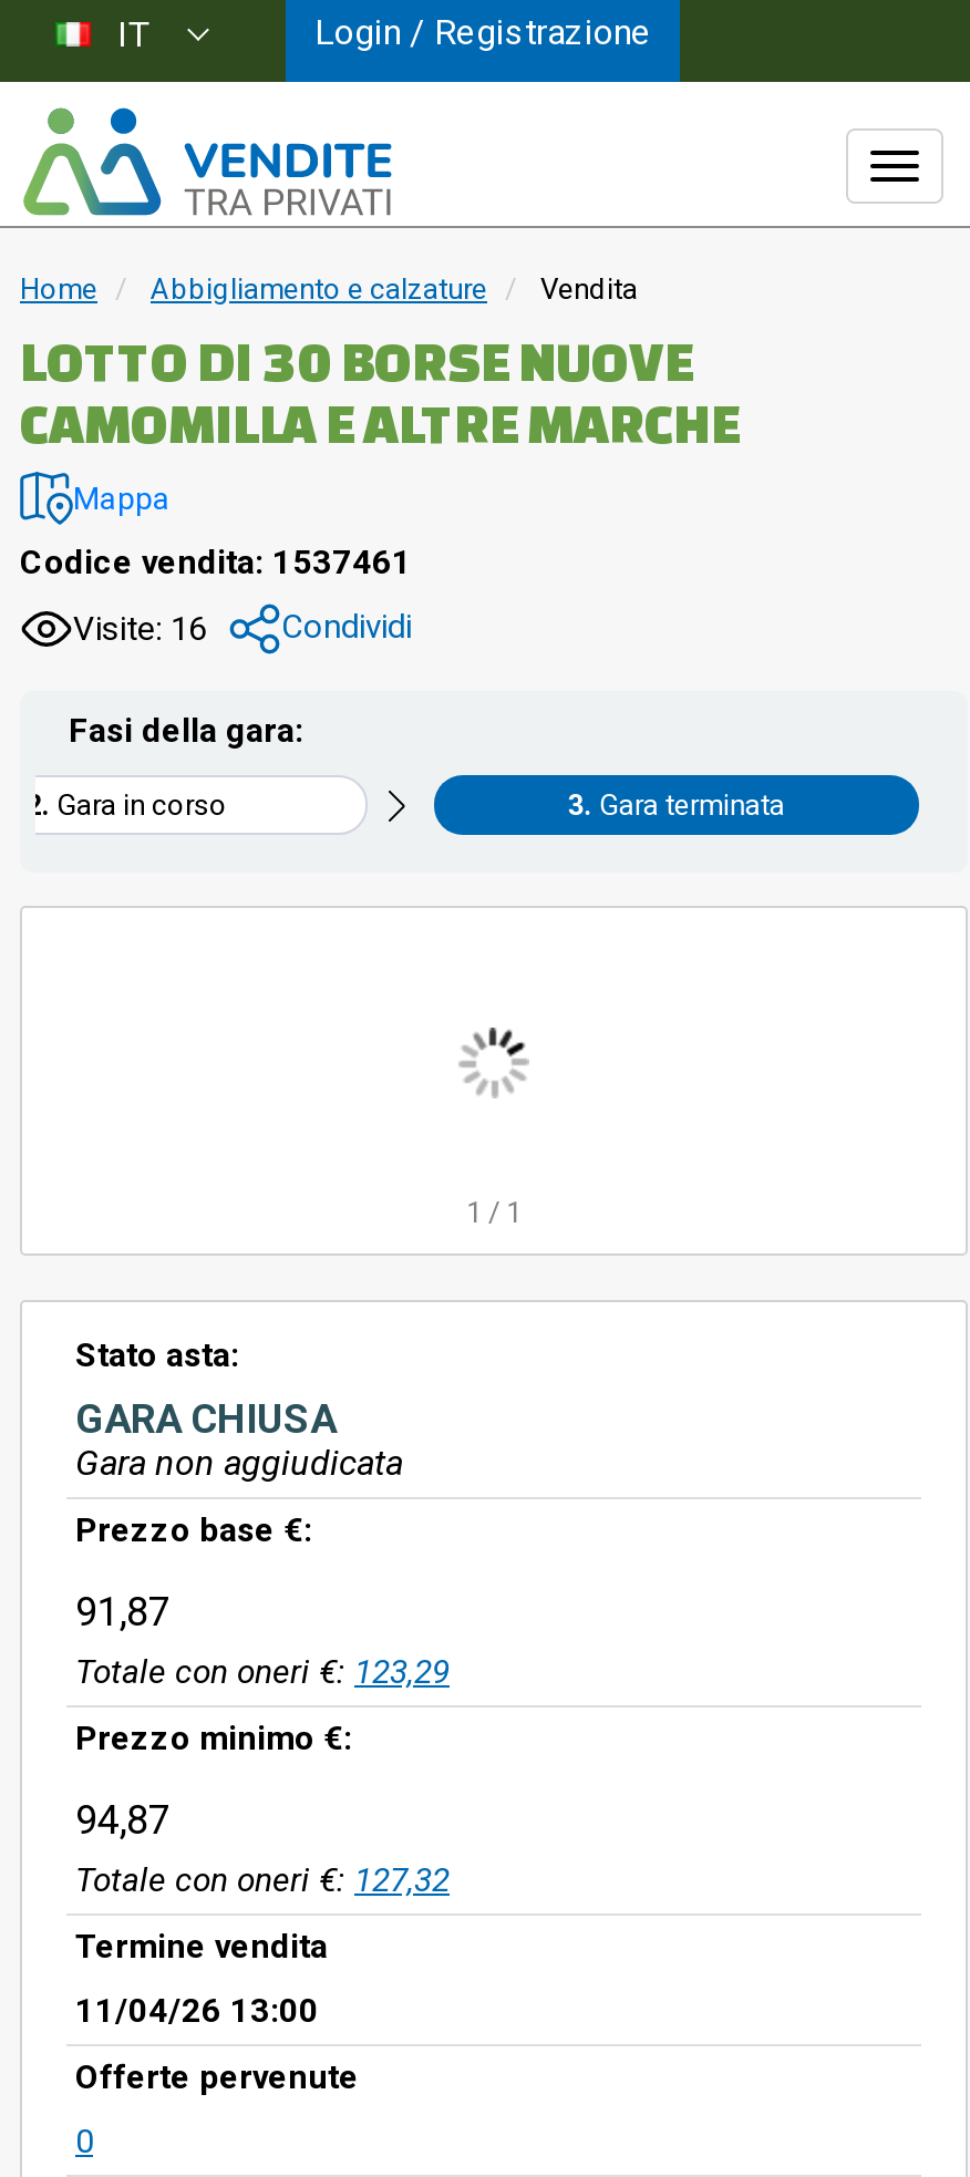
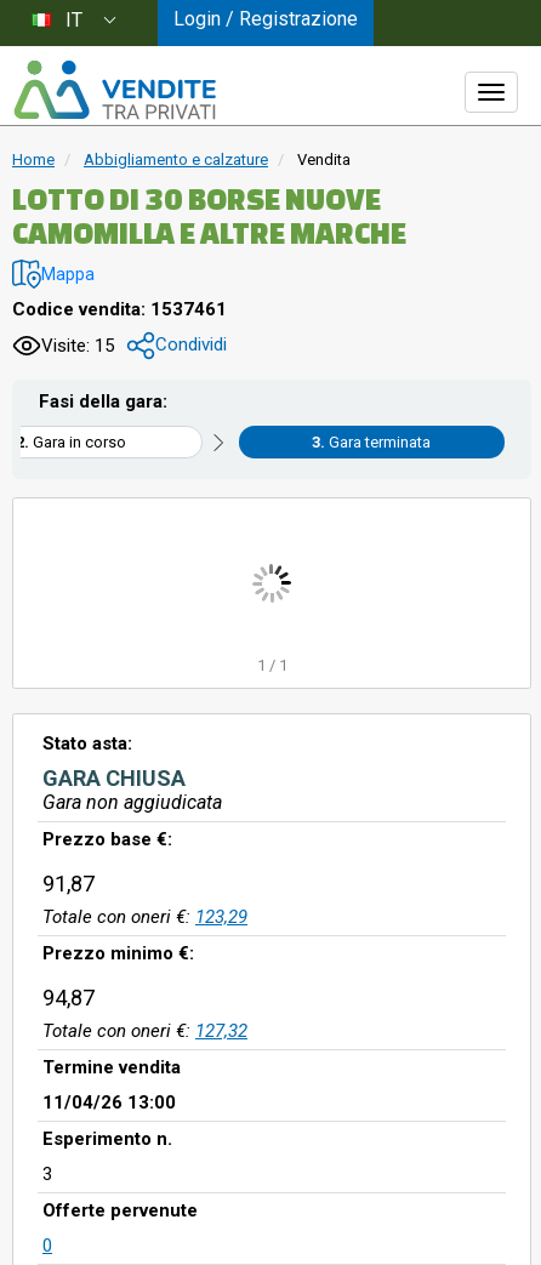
- Visite: 16 Condividi
+ Visite: 15 Condividi

+ Esperimento n.
+ 3
